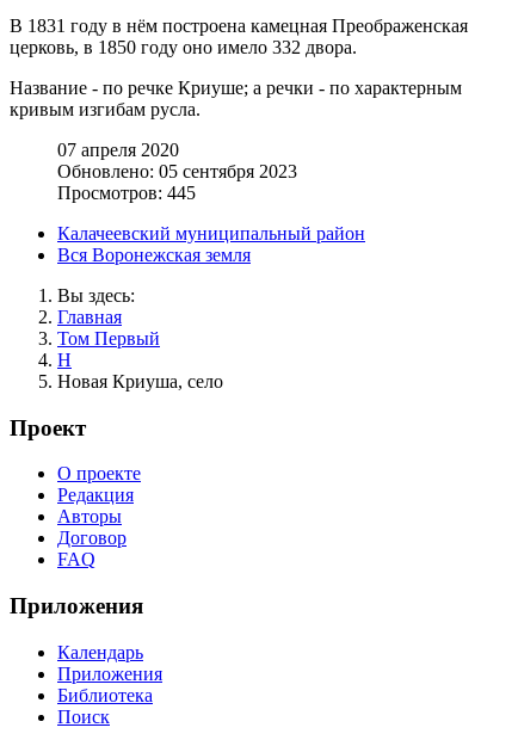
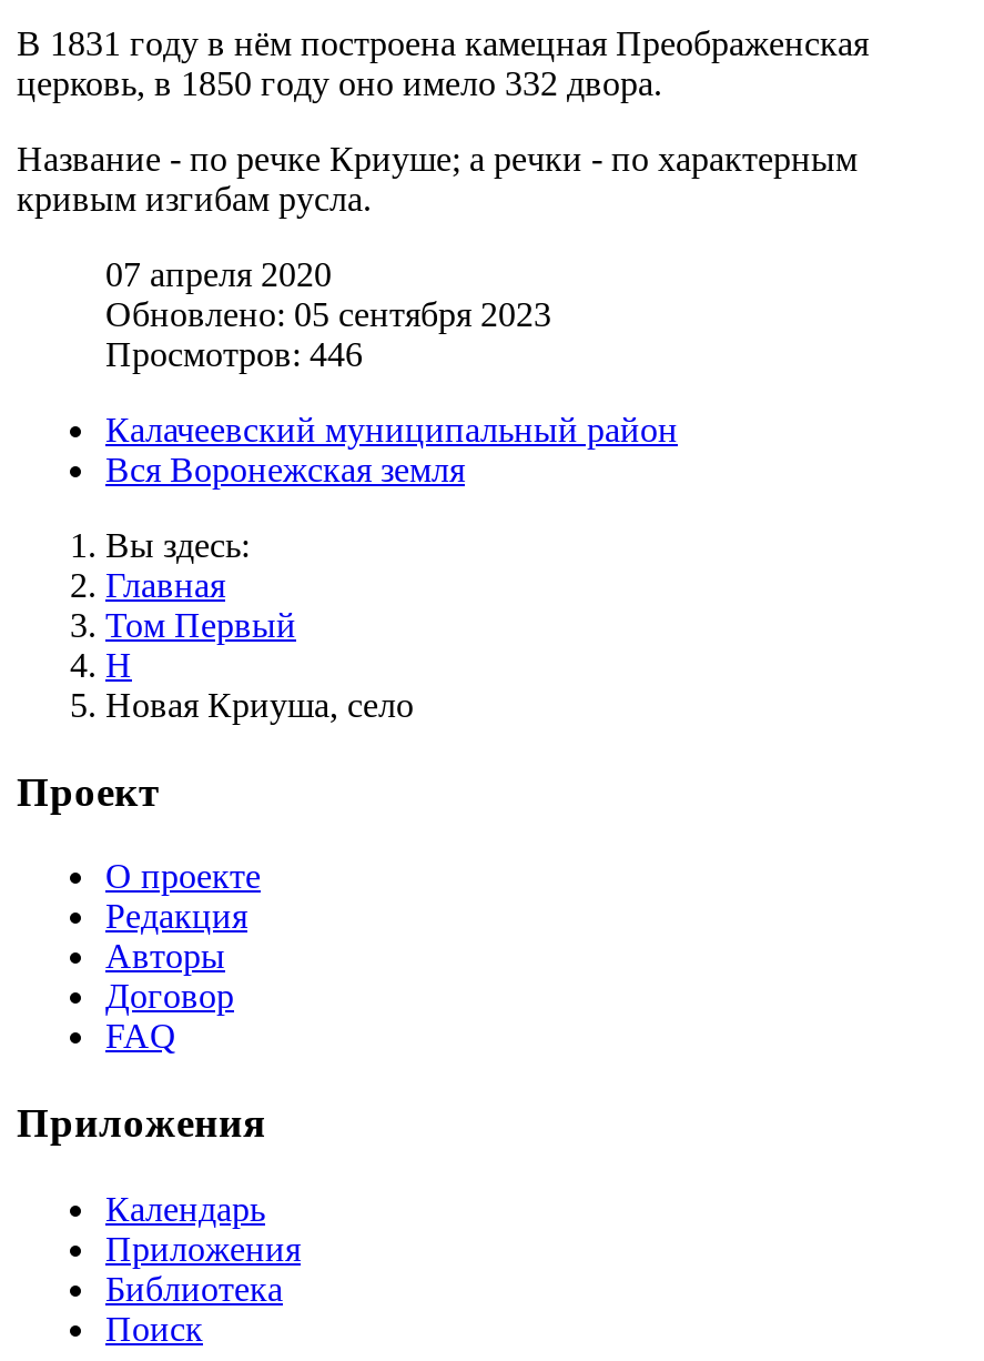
- Просмотров: 445
+ Просмотров: 446
